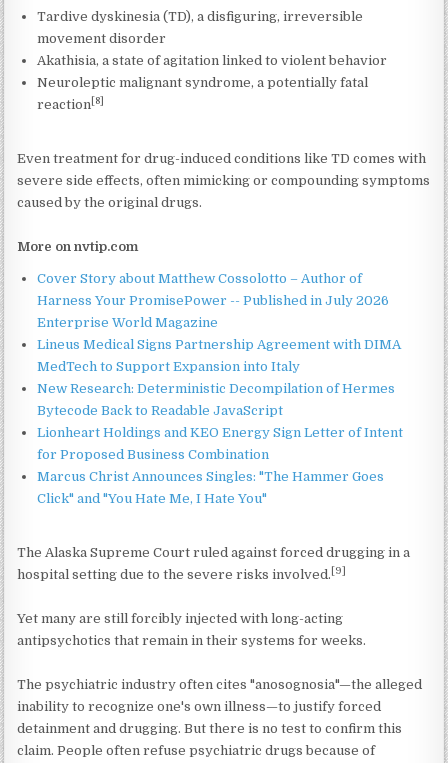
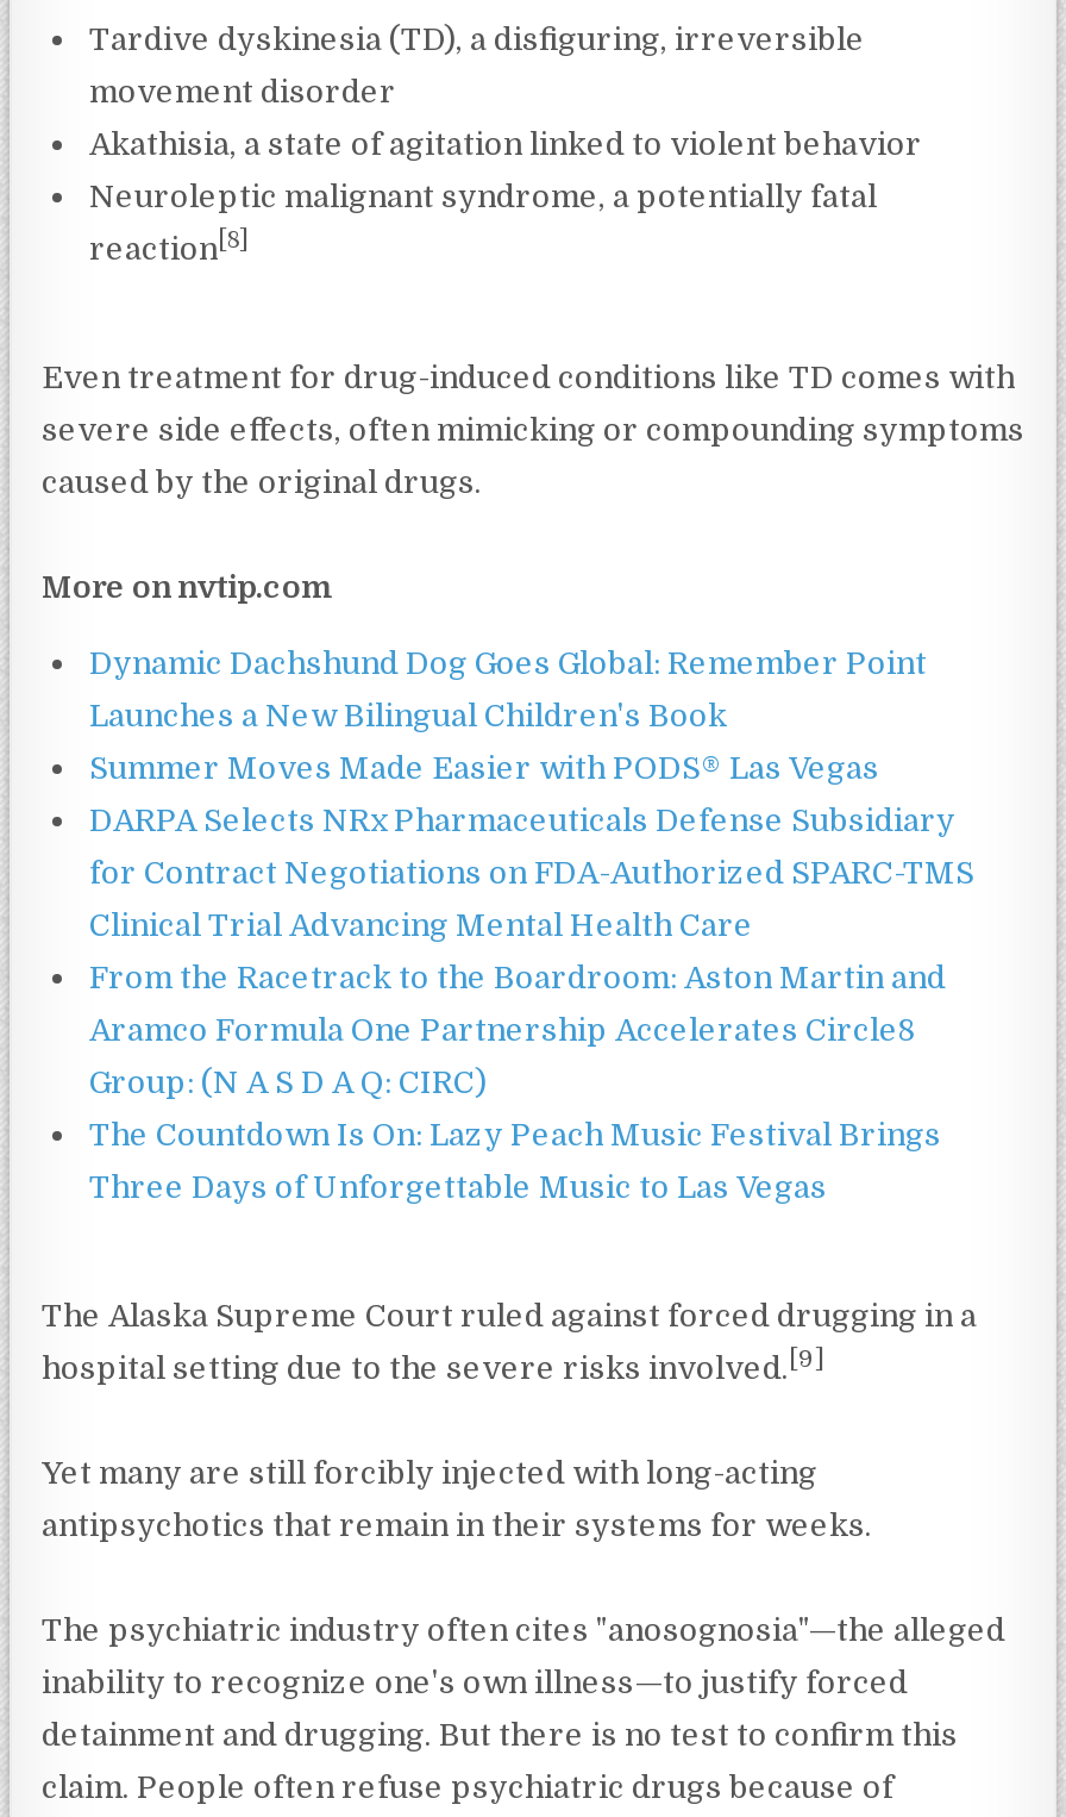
- Cover Story about Matthew Cossolotto – Author of
+ Dynamic Dachshund Dog Goes Global: Remember Point

- Harness Your PromisePower -- Published in July 2026
+ Launches a New Bilingual Children's Book

- Enterprise World Magazine
+ Summer Moves Made Easier with PODS® Las Vegas

- Lineus Medical Signs Partnership Agreement with DIMA
+ DARPA Selects NRx Pharmaceuticals Defense Subsidiary

- MedTech to Support Expansion into Italy
+ for Contract Negotiations on FDA-Authorized SPARC-TMS

- New Research: Deterministic Decompilation of Hermes
+ Clinical Trial Advancing Mental Health Care

- Bytecode Back to Readable JavaScript
+ From the Racetrack to the Boardroom: Aston Martin and

- Lionheart Holdings and KEO Energy Sign Letter of Intent
+ Aramco Formula One Partnership Accelerates Circle8

- for Proposed Business Combination
+ Group: (N A S D A Q: CIRC)

- Marcus Christ Announces Singles: "The Hammer Goes
+ The Countdown Is On: Lazy Peach Music Festival Brings

- Click" and "You Hate Me, I Hate You"
+ Three Days of Unforgettable Music to Las Vegas
